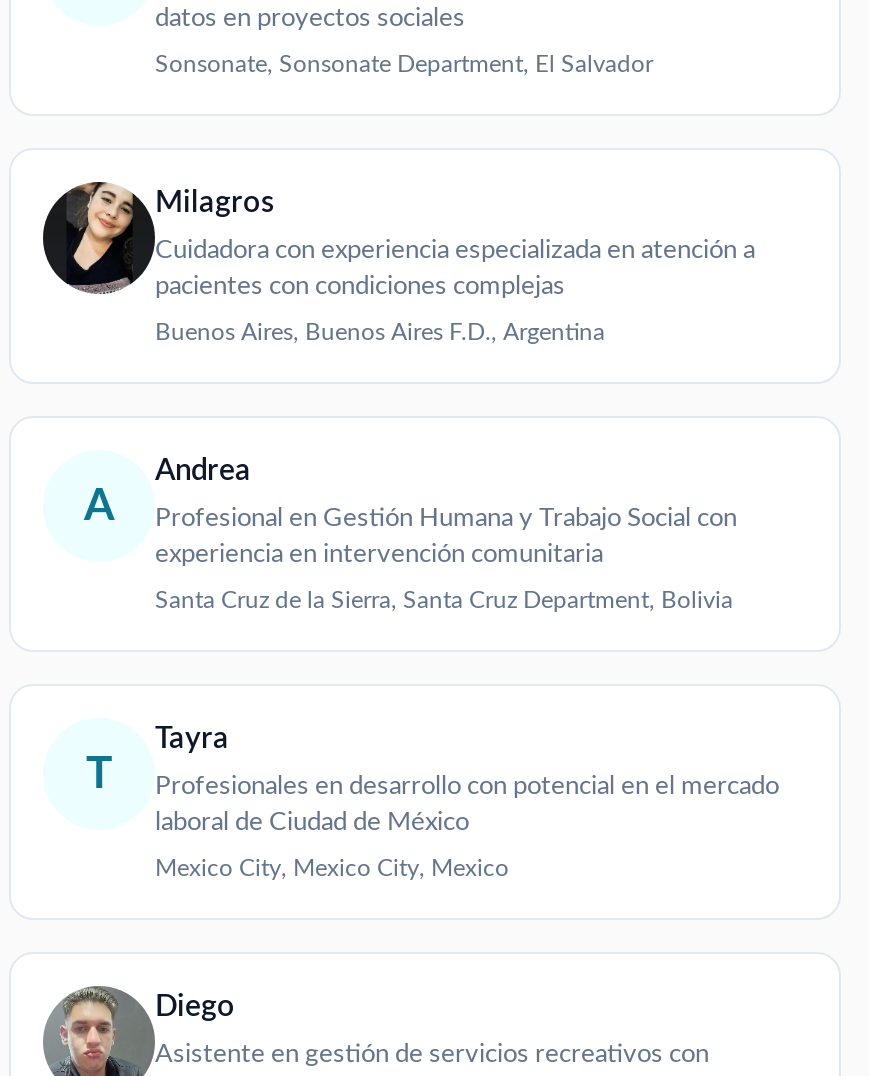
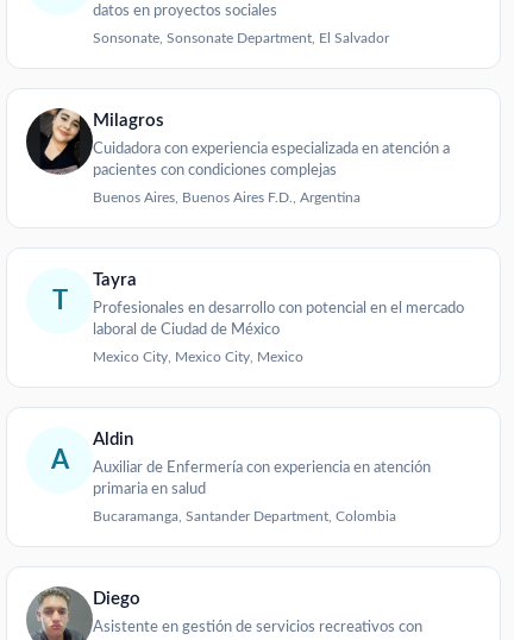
- Andrea
- Profesional en Gestión Humana y Trabajo Social con
- experiencia en intervención comunitaria
- Santa Cruz de la Sierra, Santa Cruz Department, Bolivia

moved down: A

moved up: T | Tayra | Profesionales en desarrollo con potencial en el mercado | laboral de Ciudad de México | Mexico City, Mexico City, Mexico

+ Aldin
+ Auxiliar de Enfermería con experiencia en atención
+ primaria en salud
+ Bucaramanga, Santander Department, Colombia
